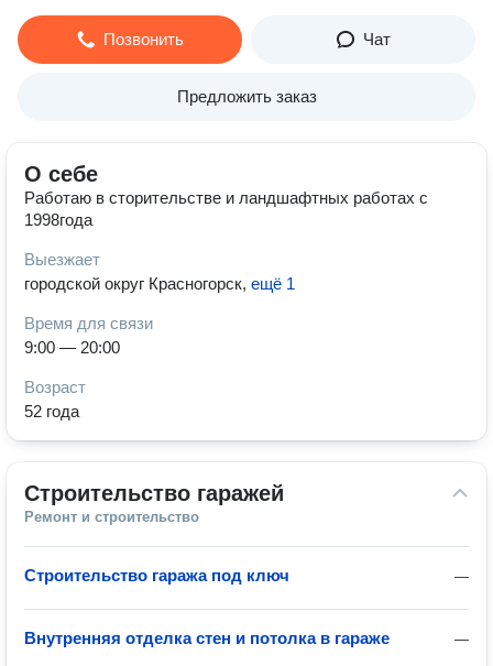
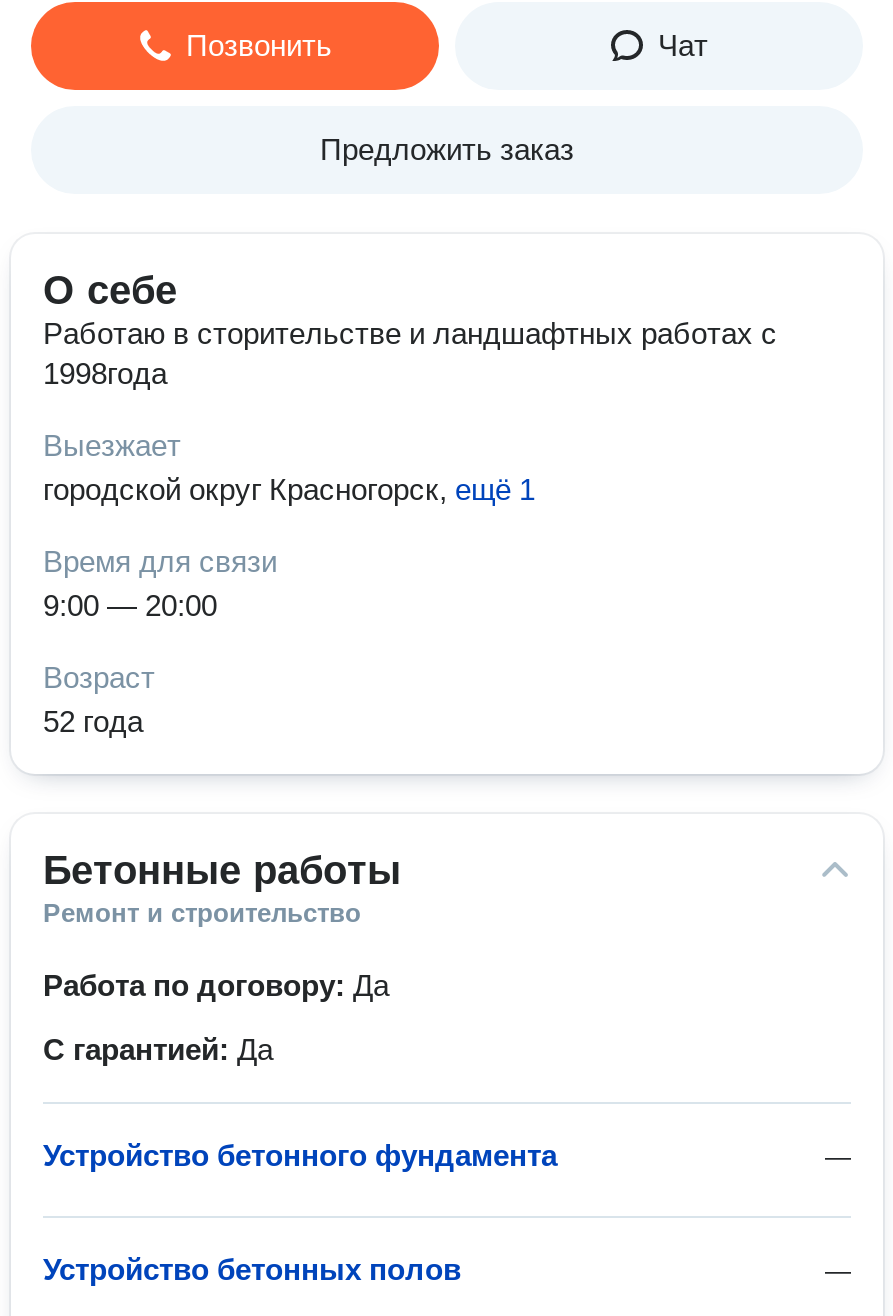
- Строительство гаражей
+ Бетонные работы

+ Работа по договору: Да
+ С гарантией: Да

- Строительство гаража под ключ
+ Устройство бетонного фундамента

- Внутренняя отделка стен и потолка в гараже
+ Устройство бетонных полов
